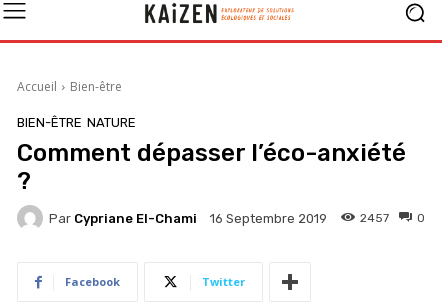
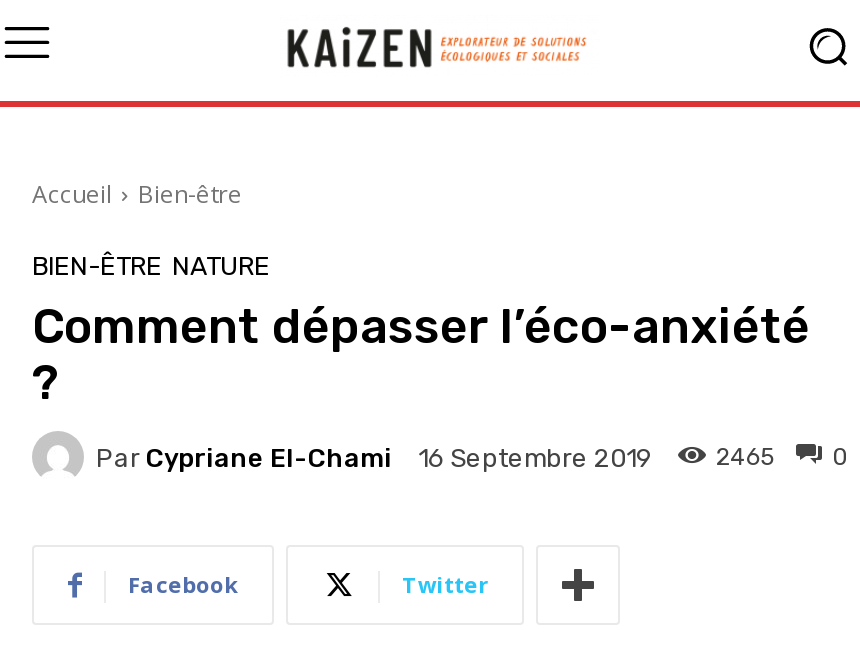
- 2457 0
+ 2465 0
